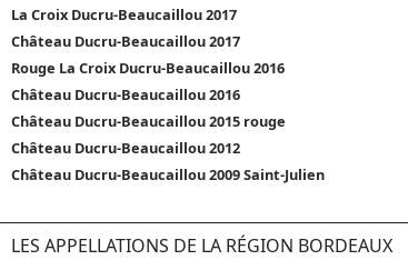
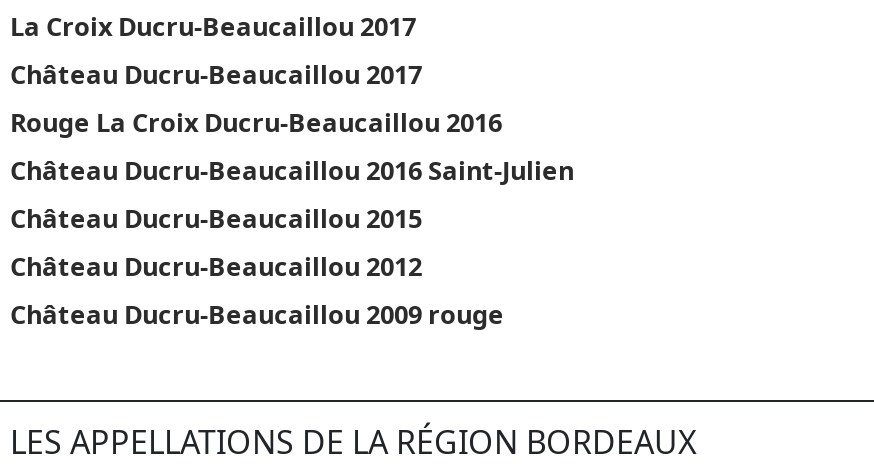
- Château Ducru-Beaucaillou 2016
- Château Ducru-Beaucaillou 2015 rouge
+ Château Ducru-Beaucaillou 2016 Saint-Julien
+ Château Ducru-Beaucaillou 2015

- Château Ducru-Beaucaillou 2009 Saint-Julien
+ Château Ducru-Beaucaillou 2009 rouge
